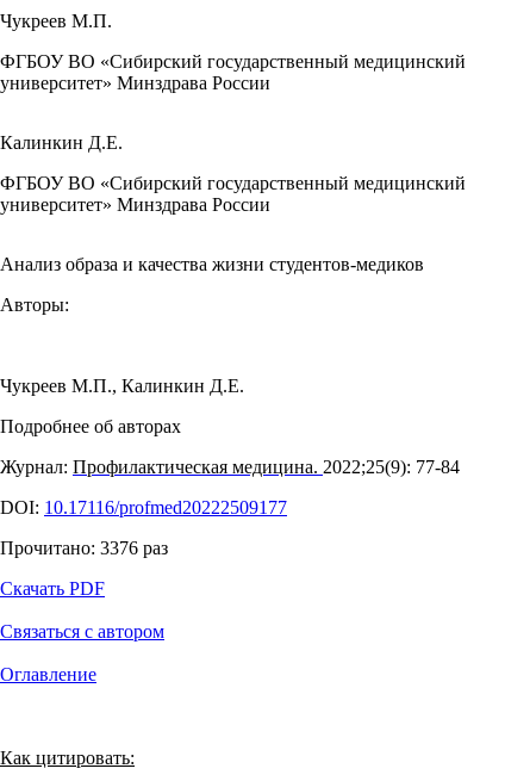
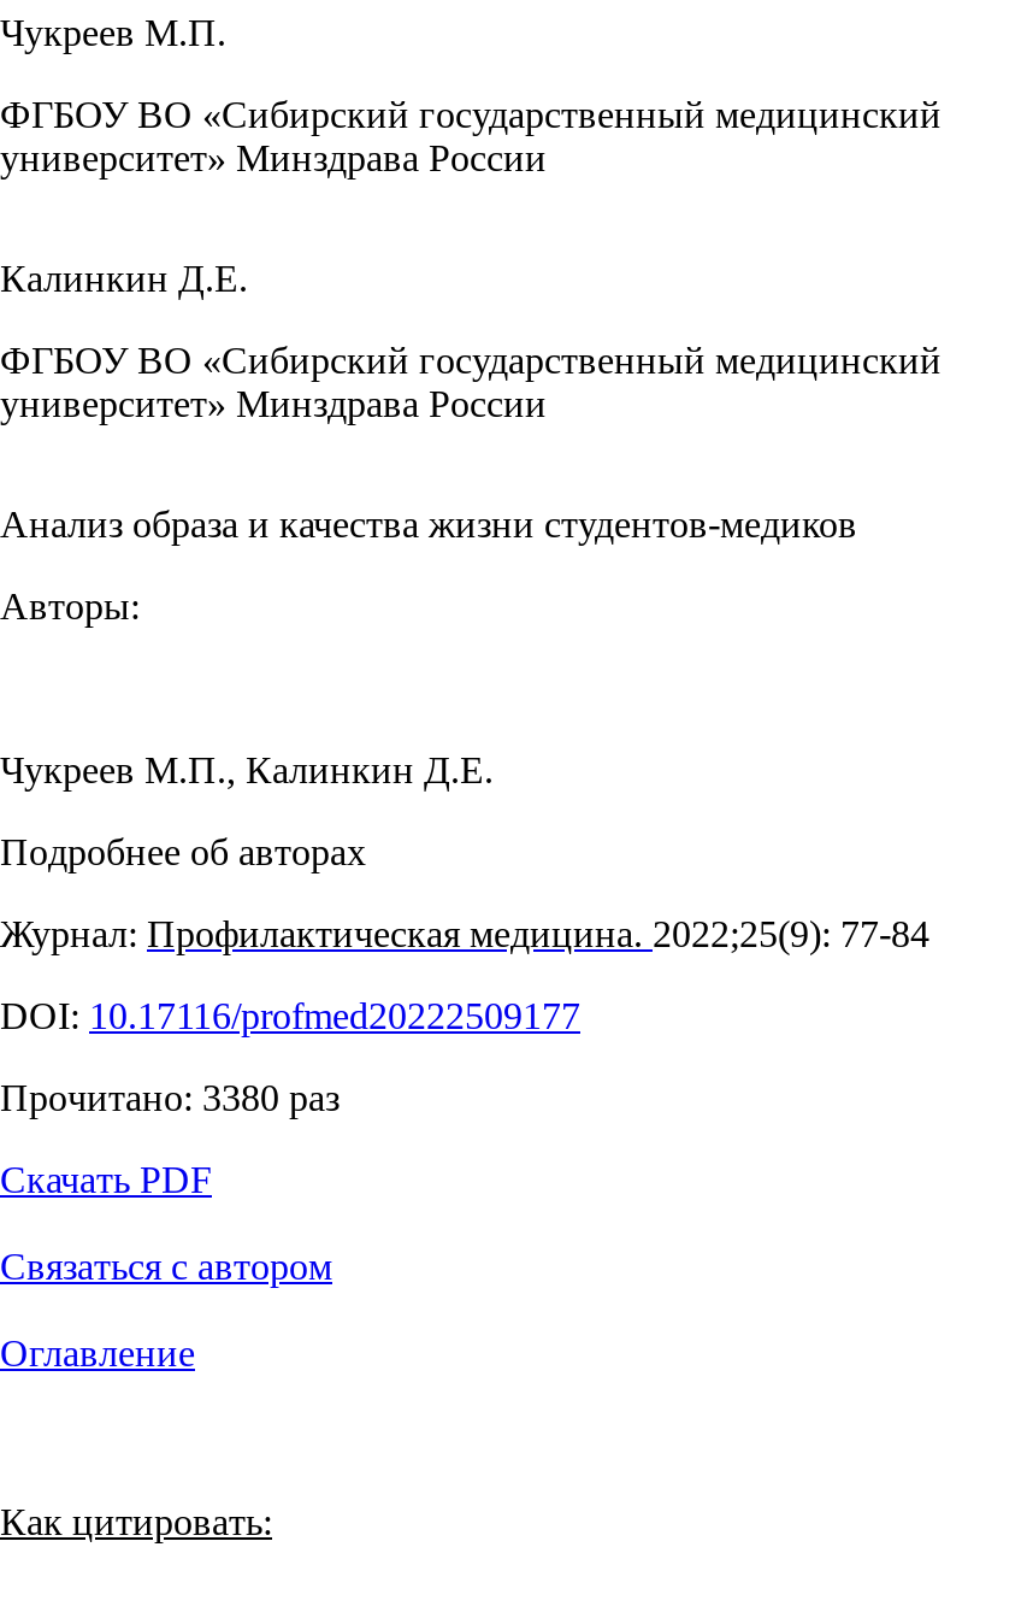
- Прочитано: 3376 раз
+ Прочитано: 3380 раз
